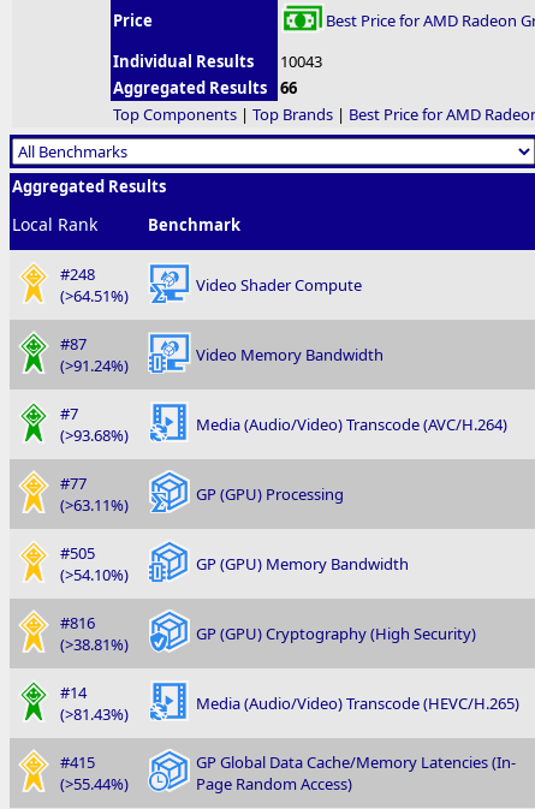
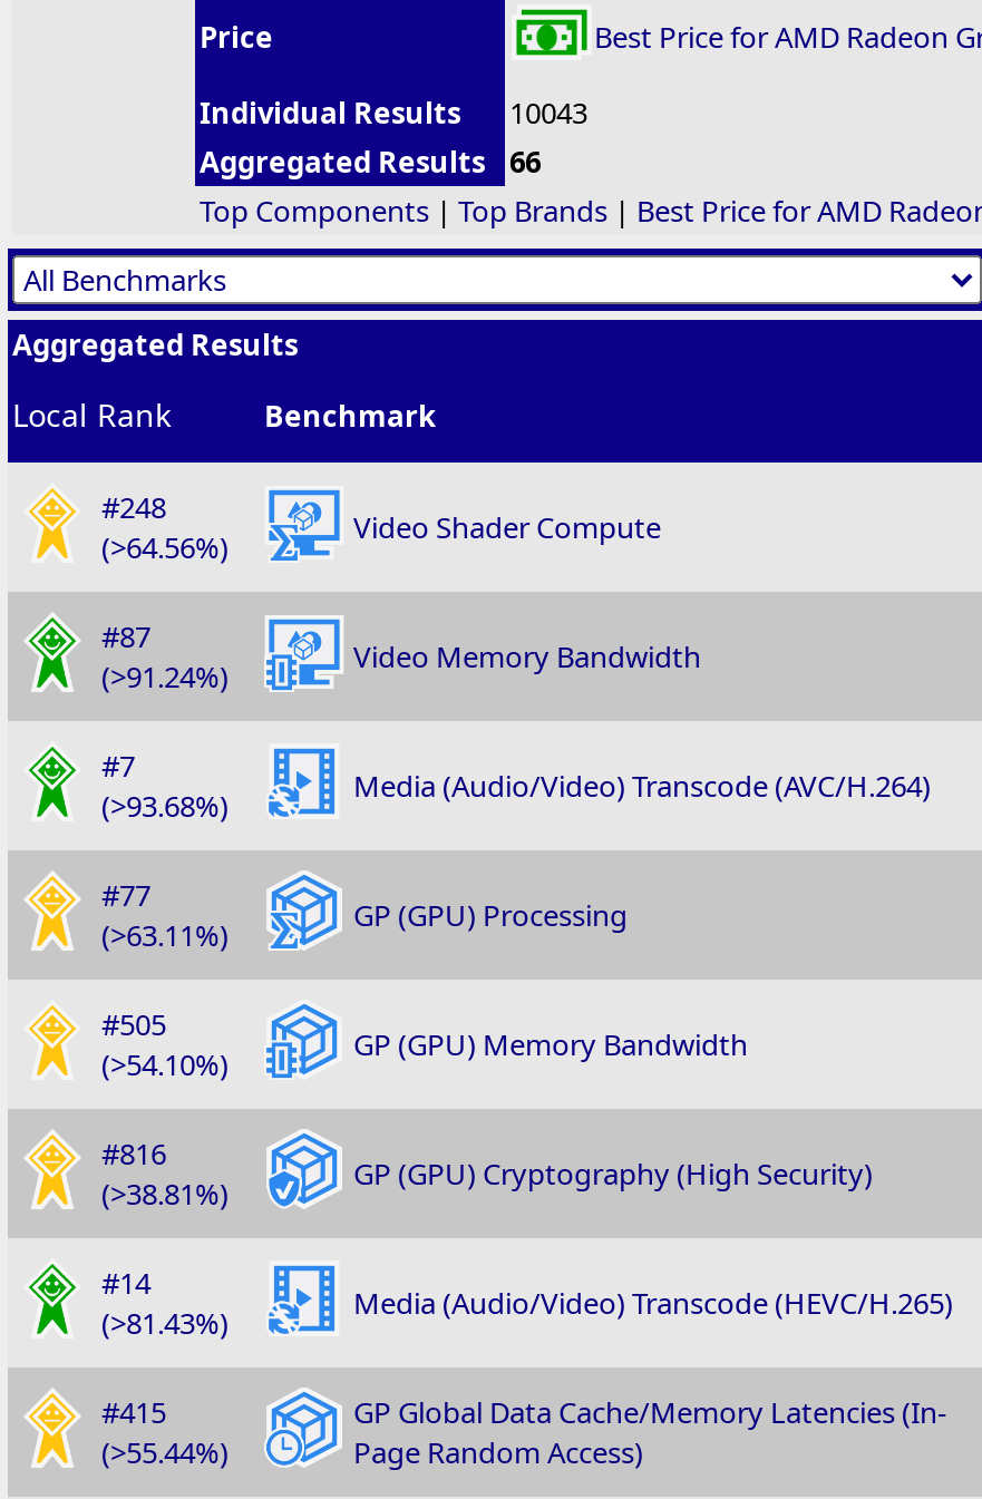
- (>64.51%)
+ (>64.56%)
